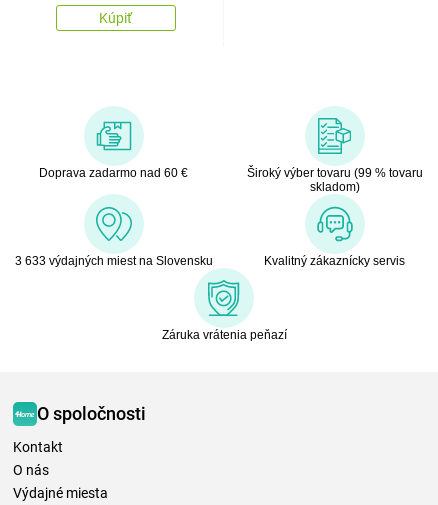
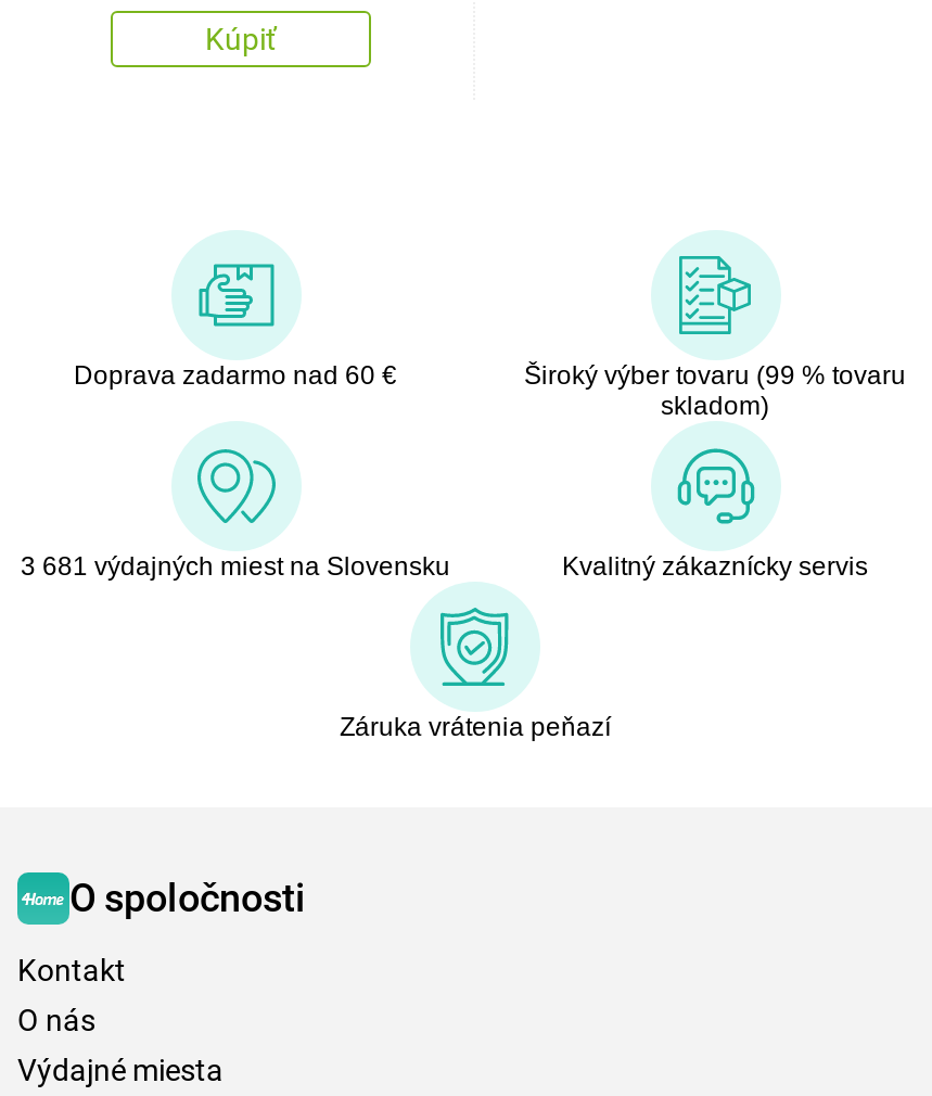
- 3 633 výdajných miest na Slovensku
+ 3 681 výdajných miest na Slovensku
